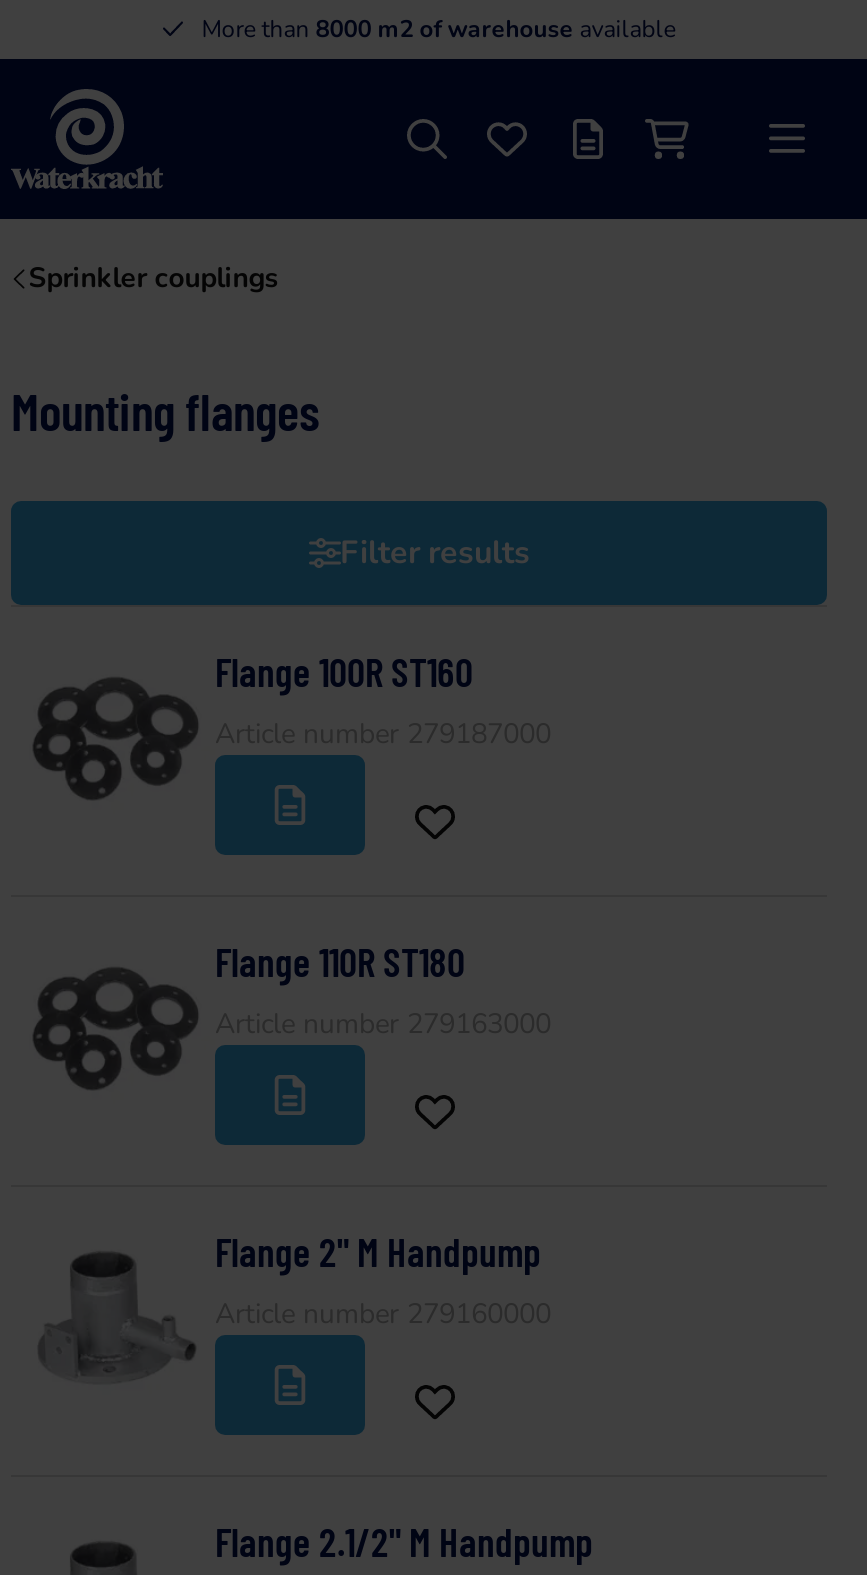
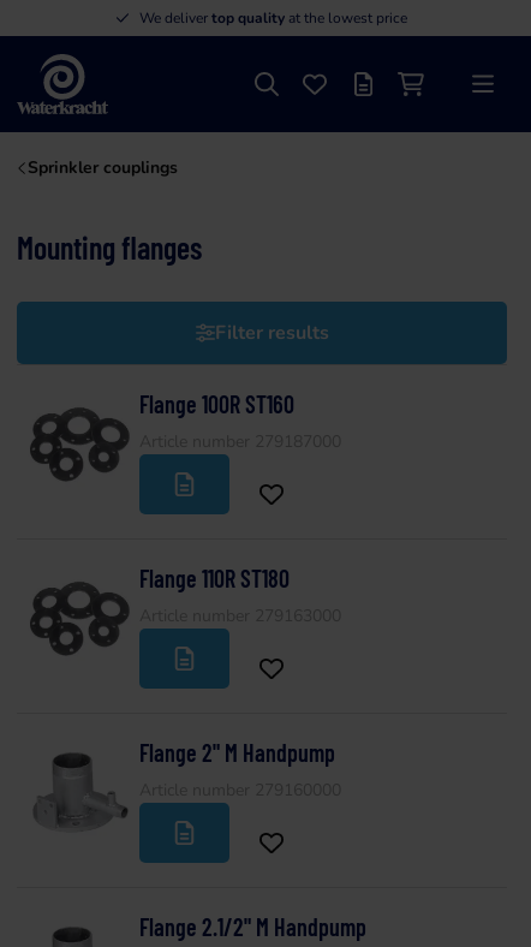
- More than 8000 m2 of warehouse available
+ We deliver top quality at the lowest price
